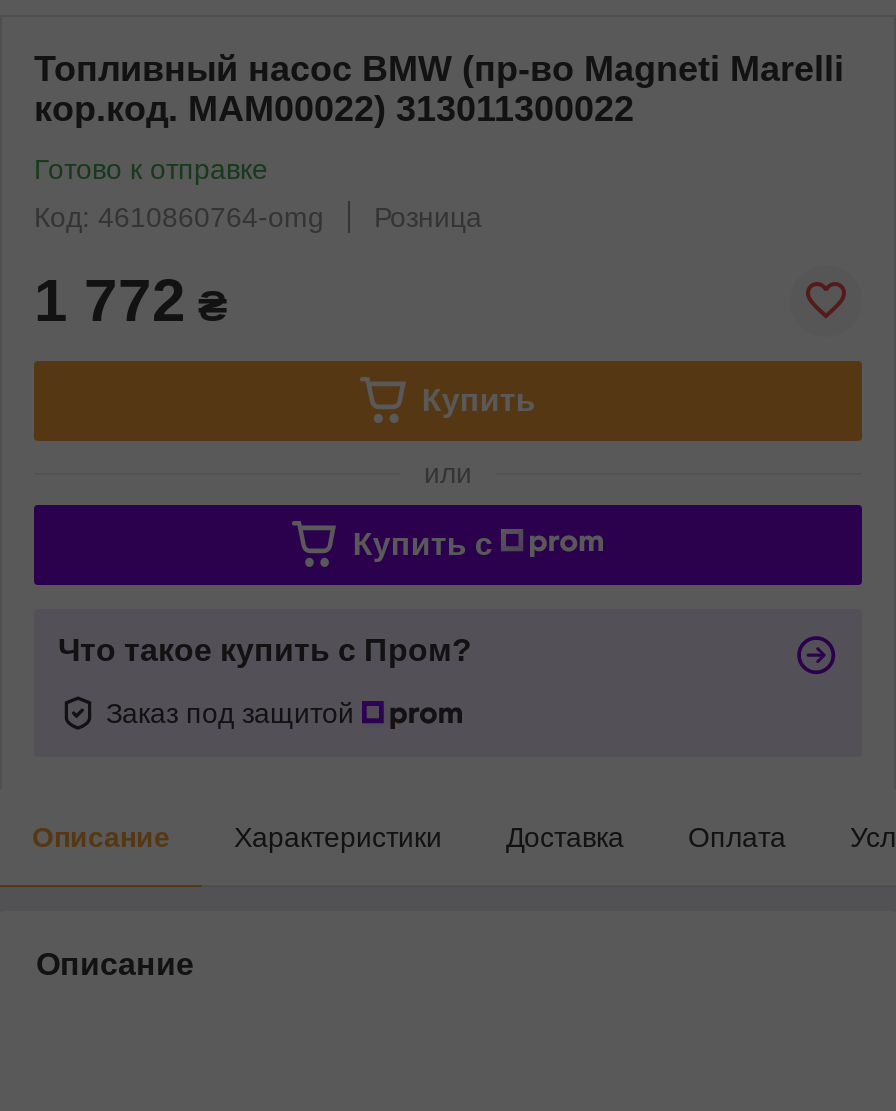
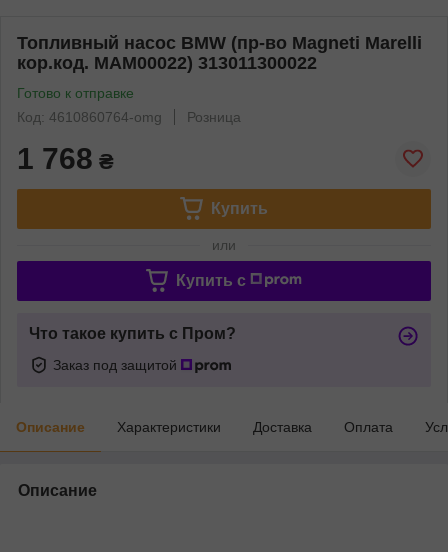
- 1 772 ₴
+ 1 768 ₴
